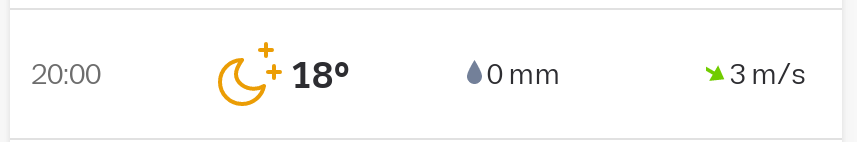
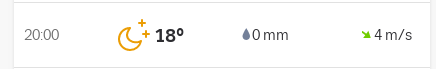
- 3 m/s
+ 4 m/s
